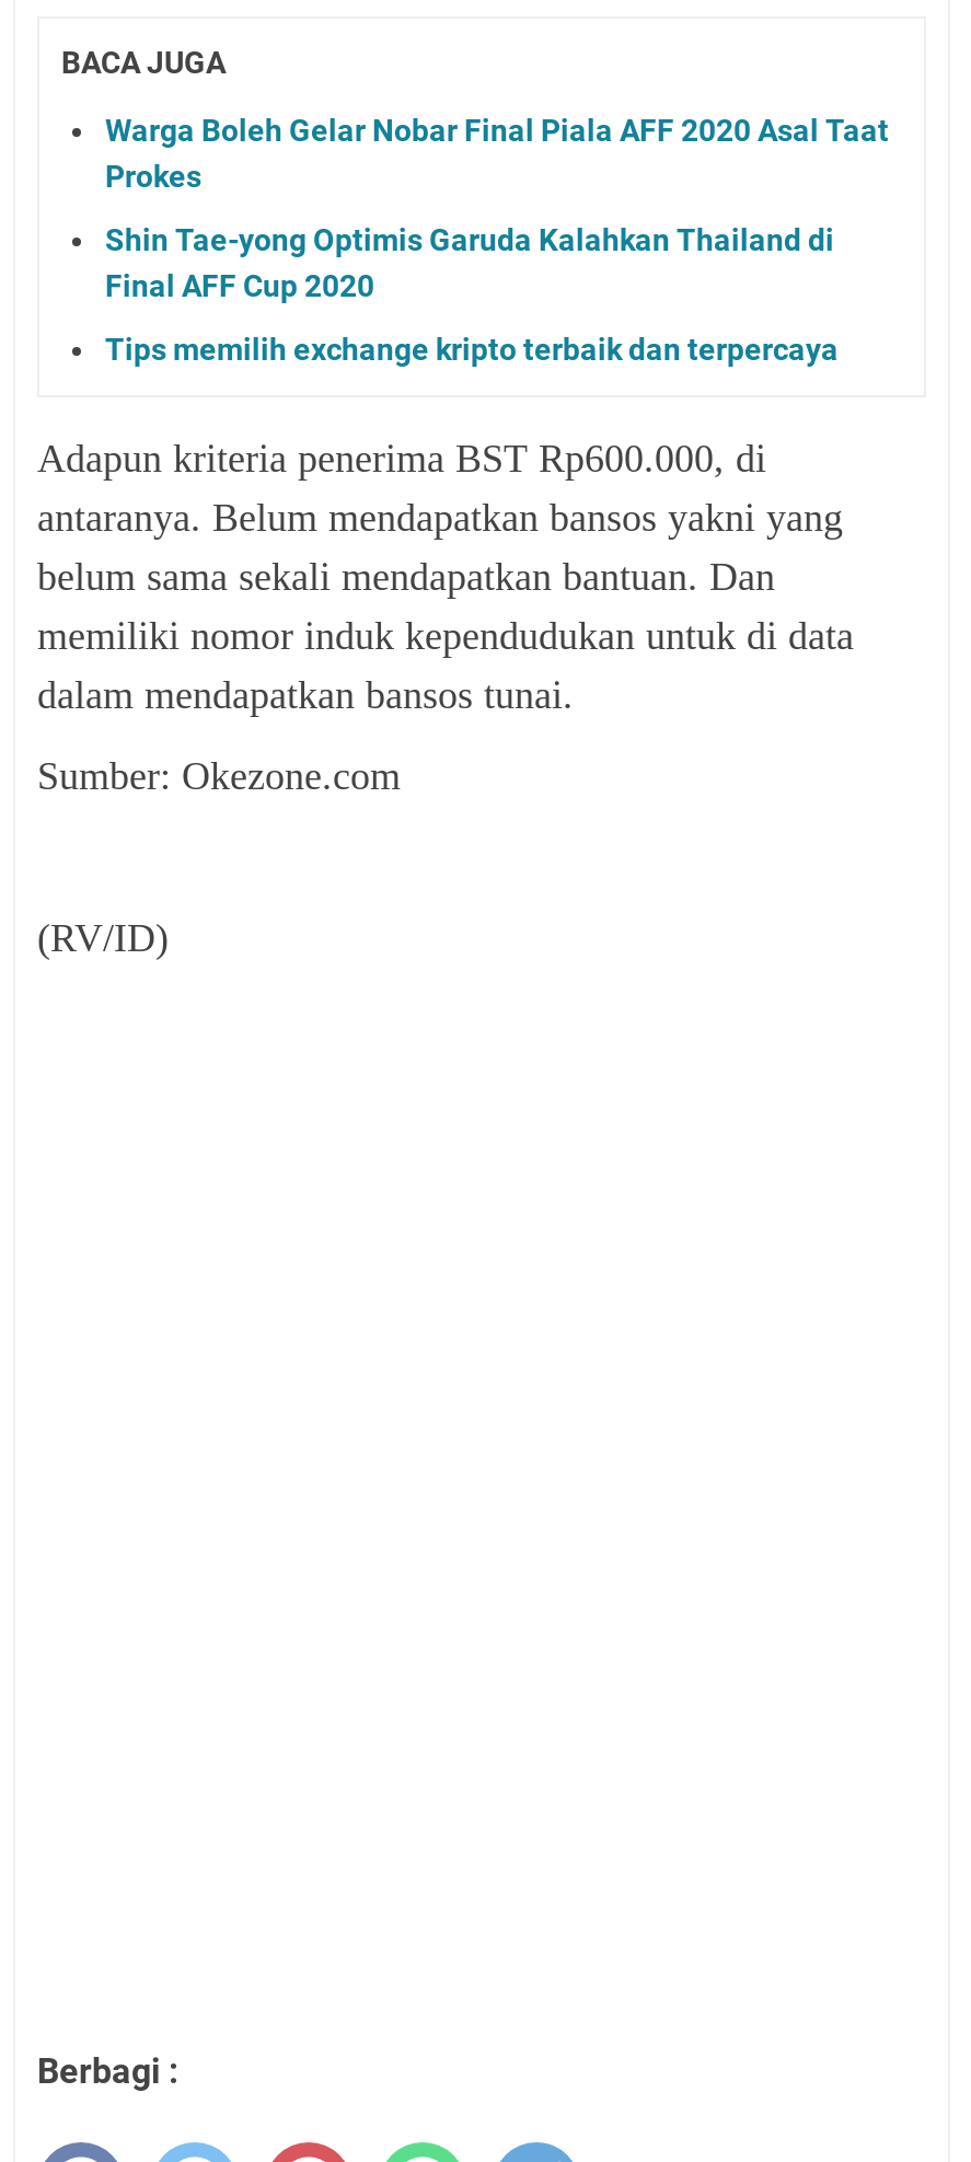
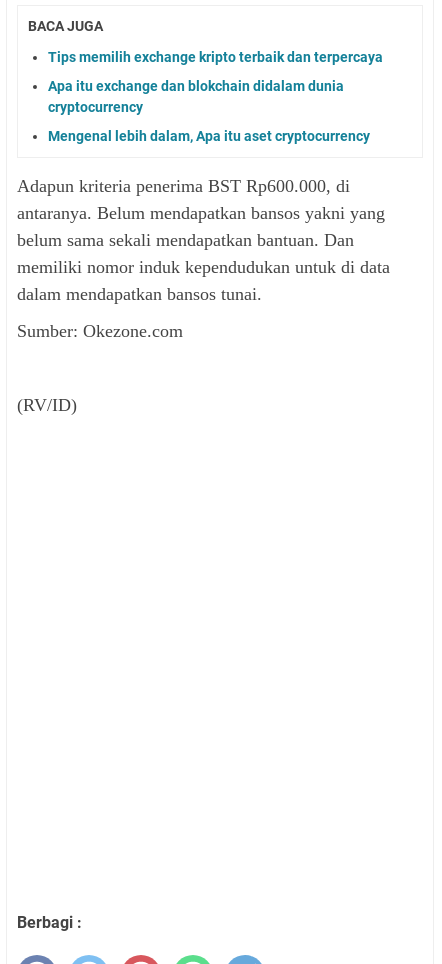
- Warga Boleh Gelar Nobar Final Piala AFF 2020 Asal Taat
- Prokes
- Shin Tae-yong Optimis Garuda Kalahkan Thailand di
- Final AFF Cup 2020

moved up: Tips memilih exchange kripto terbaik dan terpercaya

+ Apa itu exchange dan blokchain didalam dunia
+ cryptocurrency
+ Mengenal lebih dalam, Apa itu aset cryptocurrency
